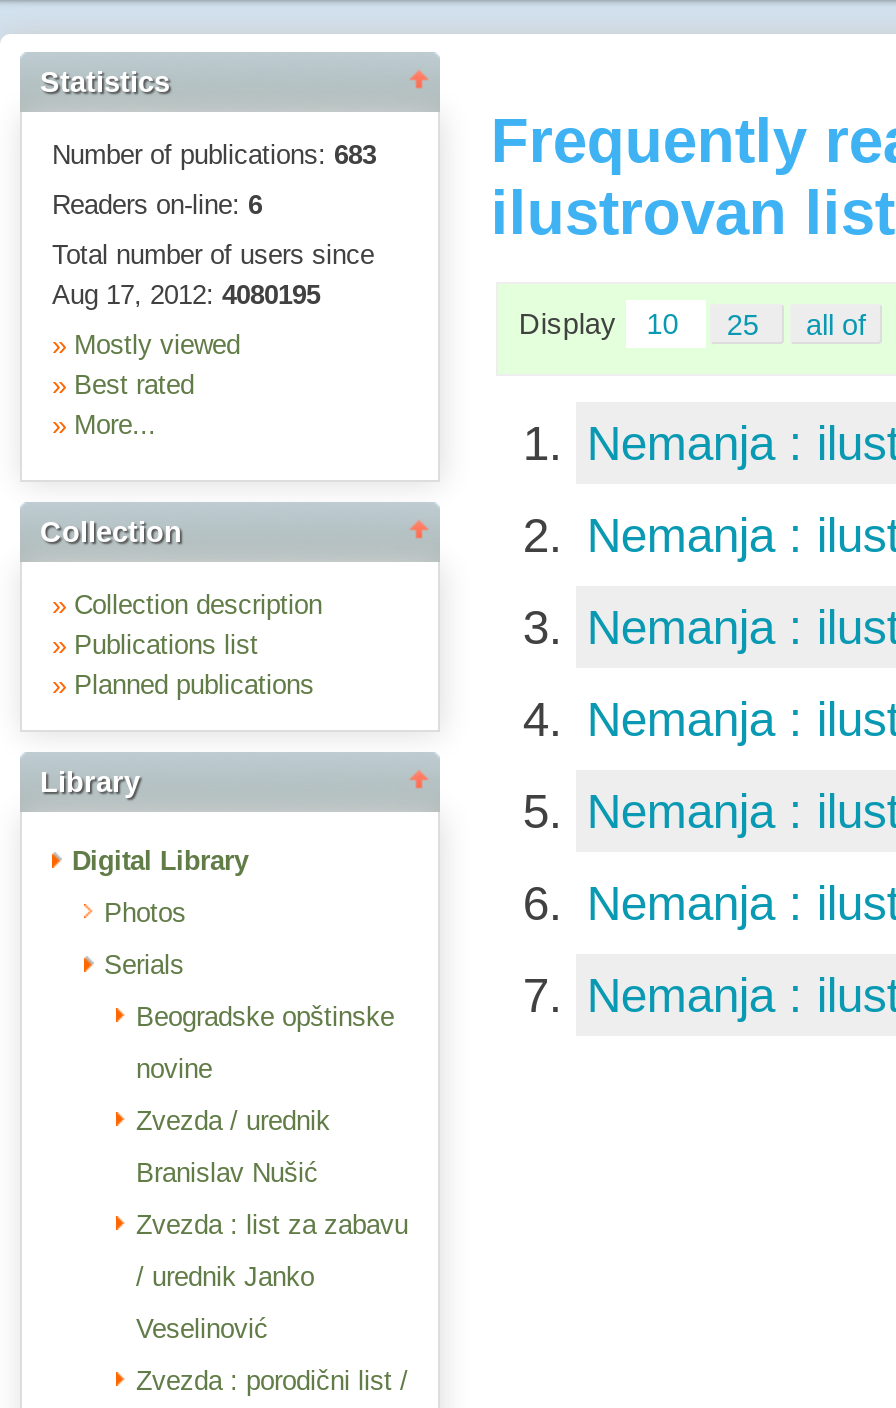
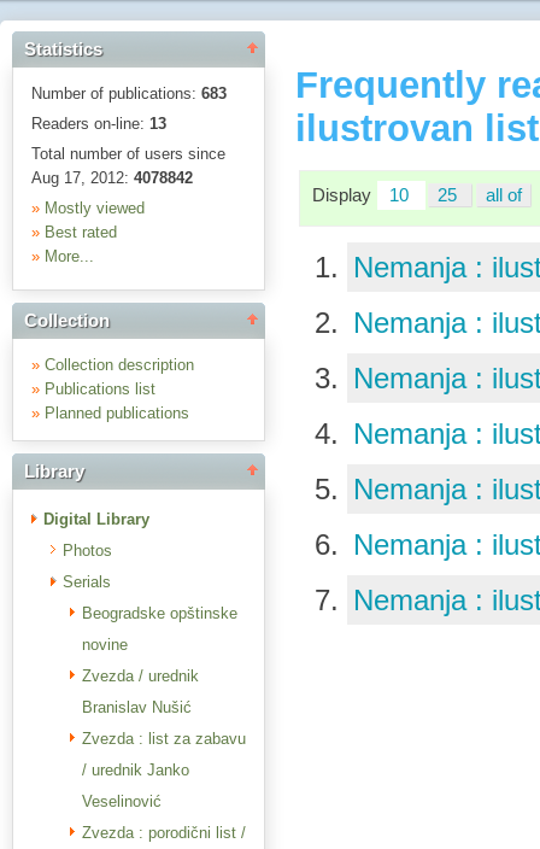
- Readers on-line: 6
+ Readers on-line: 13

- Aug 17, 2012: 4080195
+ Aug 17, 2012: 4078842
